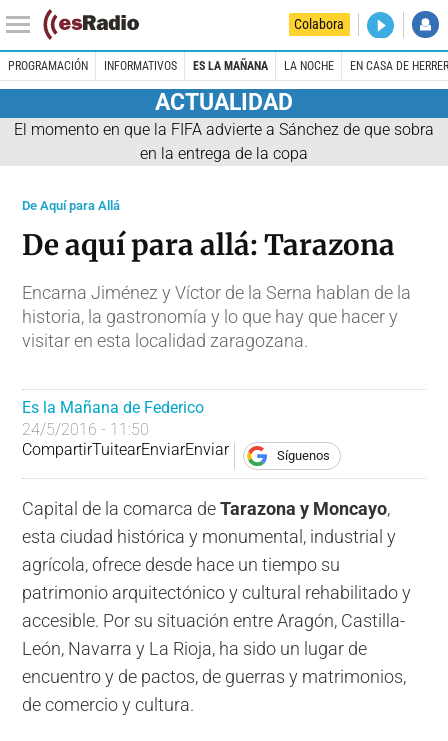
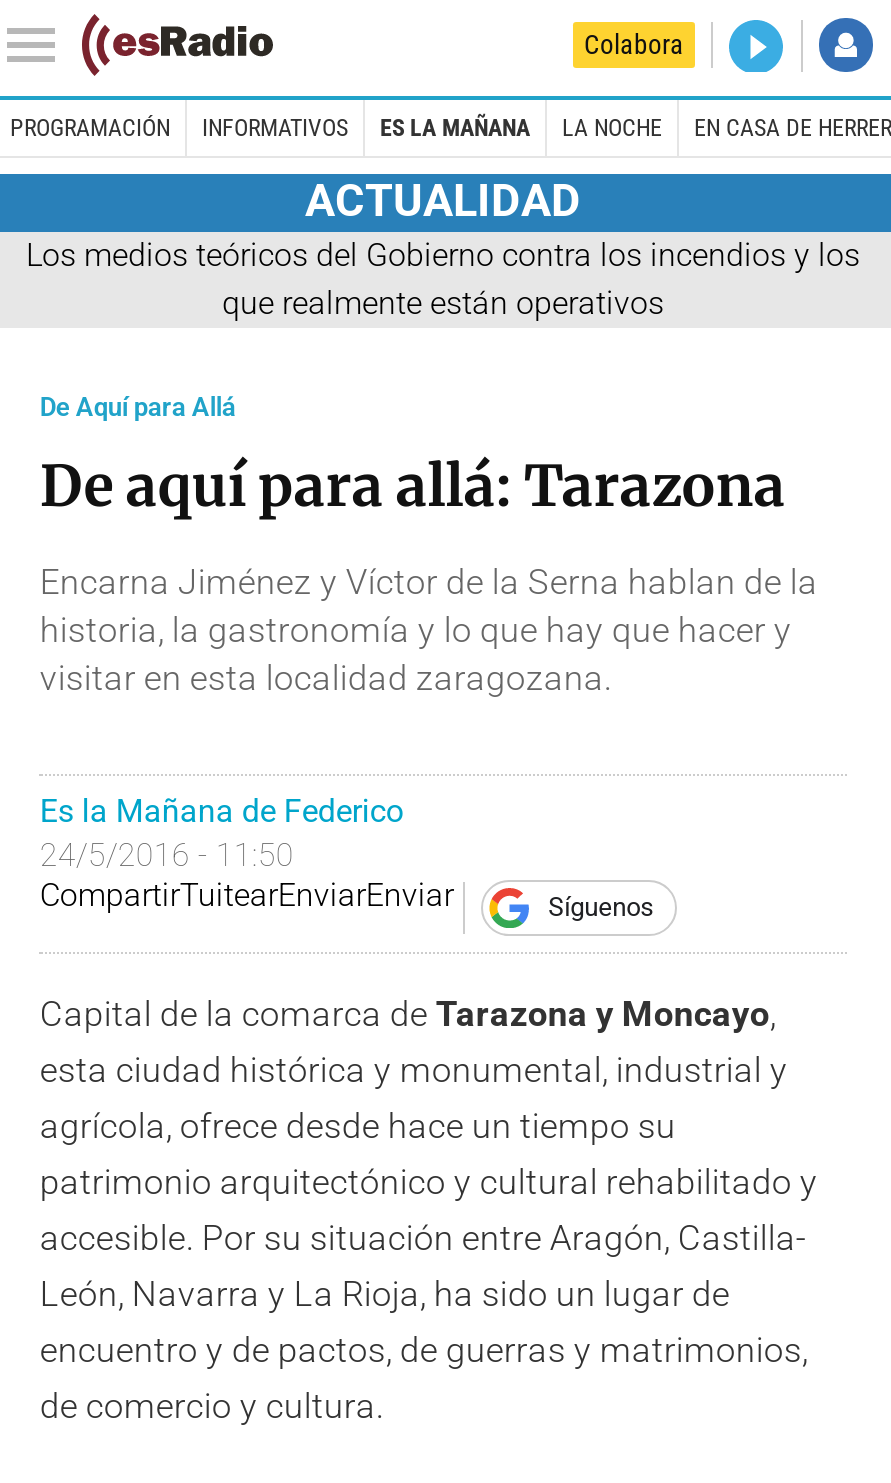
- El momento en que la FIFA advierte a Sánchez de que sobra
- en la entrega de la copa
+ Los medios teóricos del Gobierno contra los incendios y los
+ que realmente están operativos
